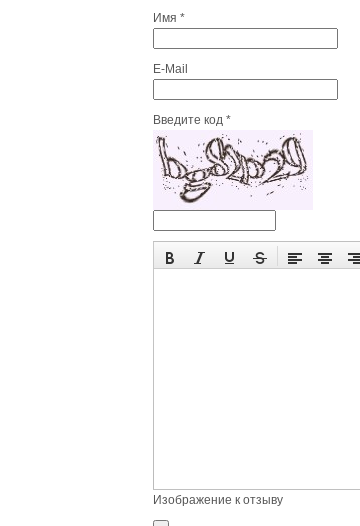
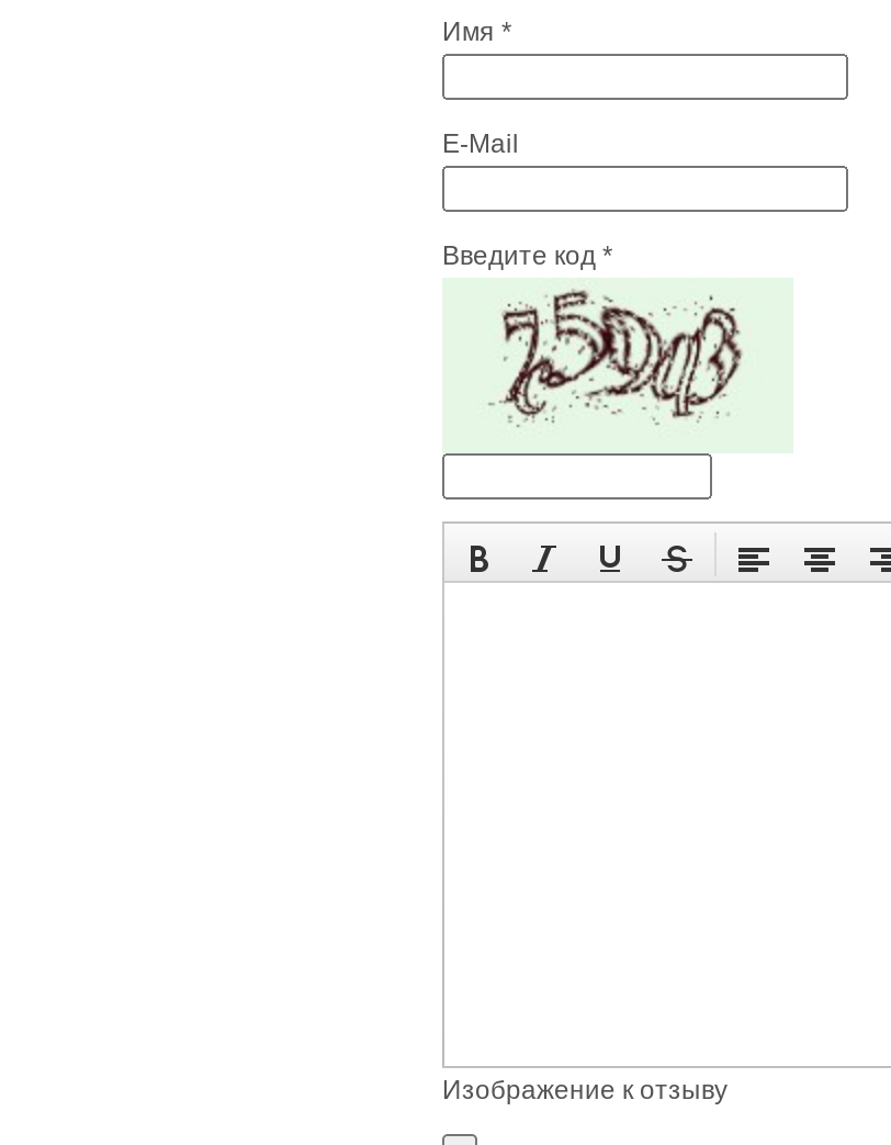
- [image]
+ [image]
